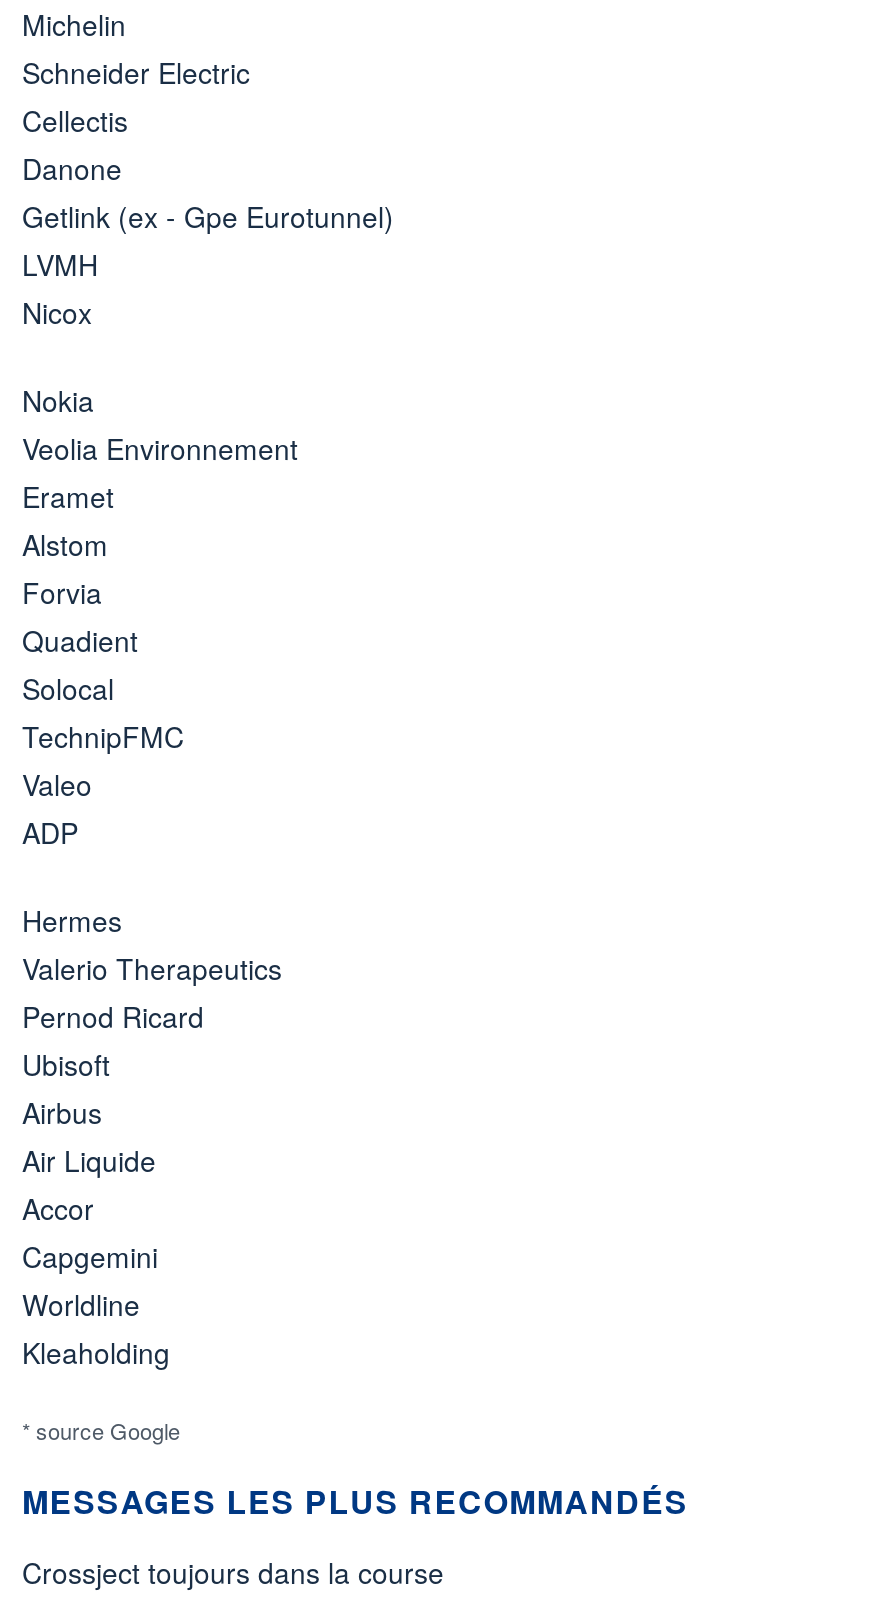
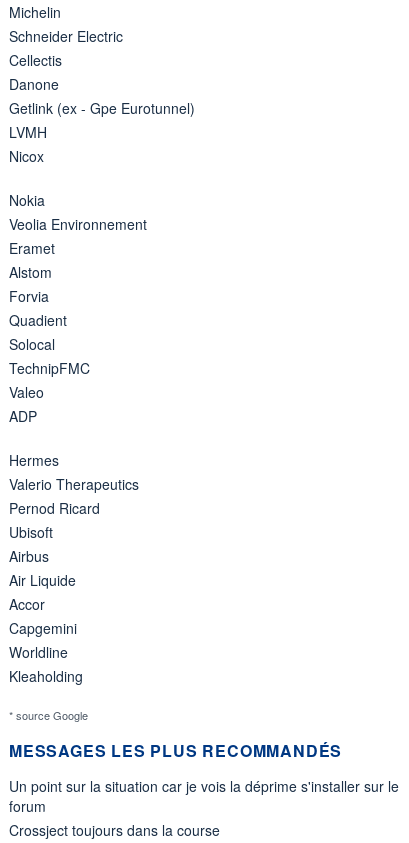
+ Un point sur la situation car je vois la déprime s'installer sur le
+ forum
